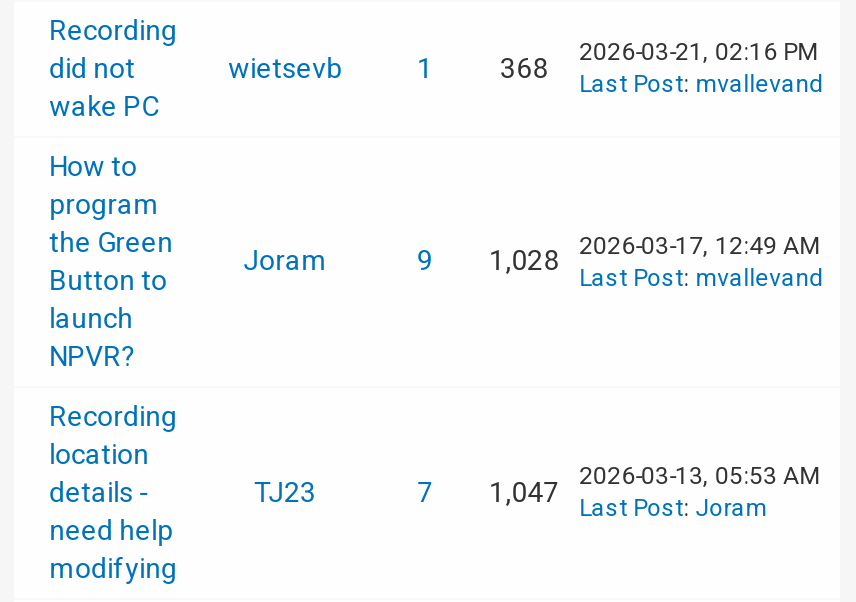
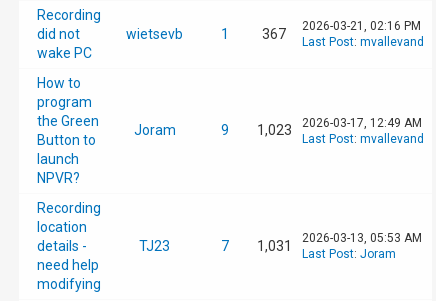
- 368 2026-03-21, 02:16 PM Last Post: mvallevand
+ 367 2026-03-21, 02:16 PM Last Post: mvallevand

- 9 1,028 2026-03-17, 12:49 AM
+ 9 1,023 2026-03-17, 12:49 AM

- 7 1,047 2026-03-13, 05:53 AM Last Post: Joram
+ 7 1,031 2026-03-13, 05:53 AM Last Post: Joram
